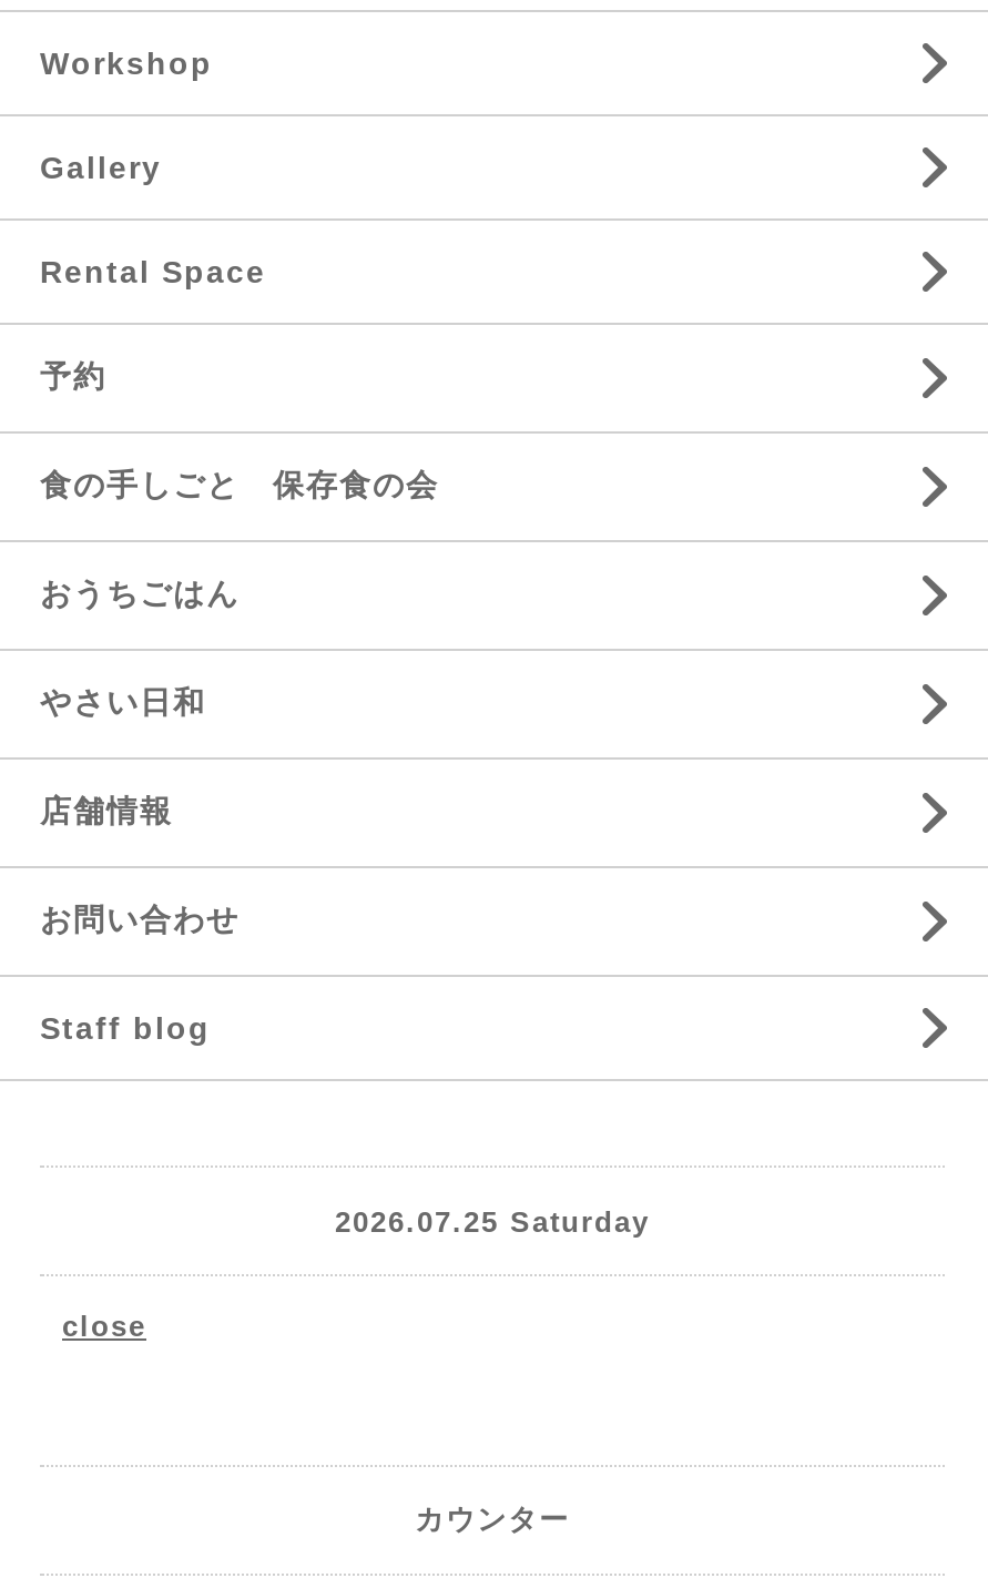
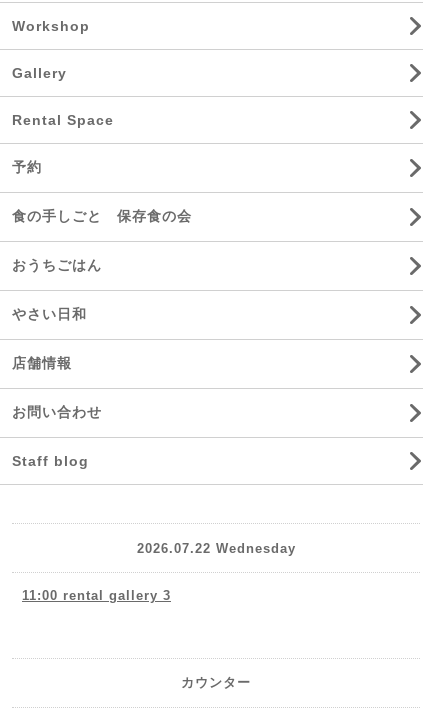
- 2026.07.25 Saturday
+ 2026.07.22 Wednesday

- close
+ 11:00 rental gallery 3
